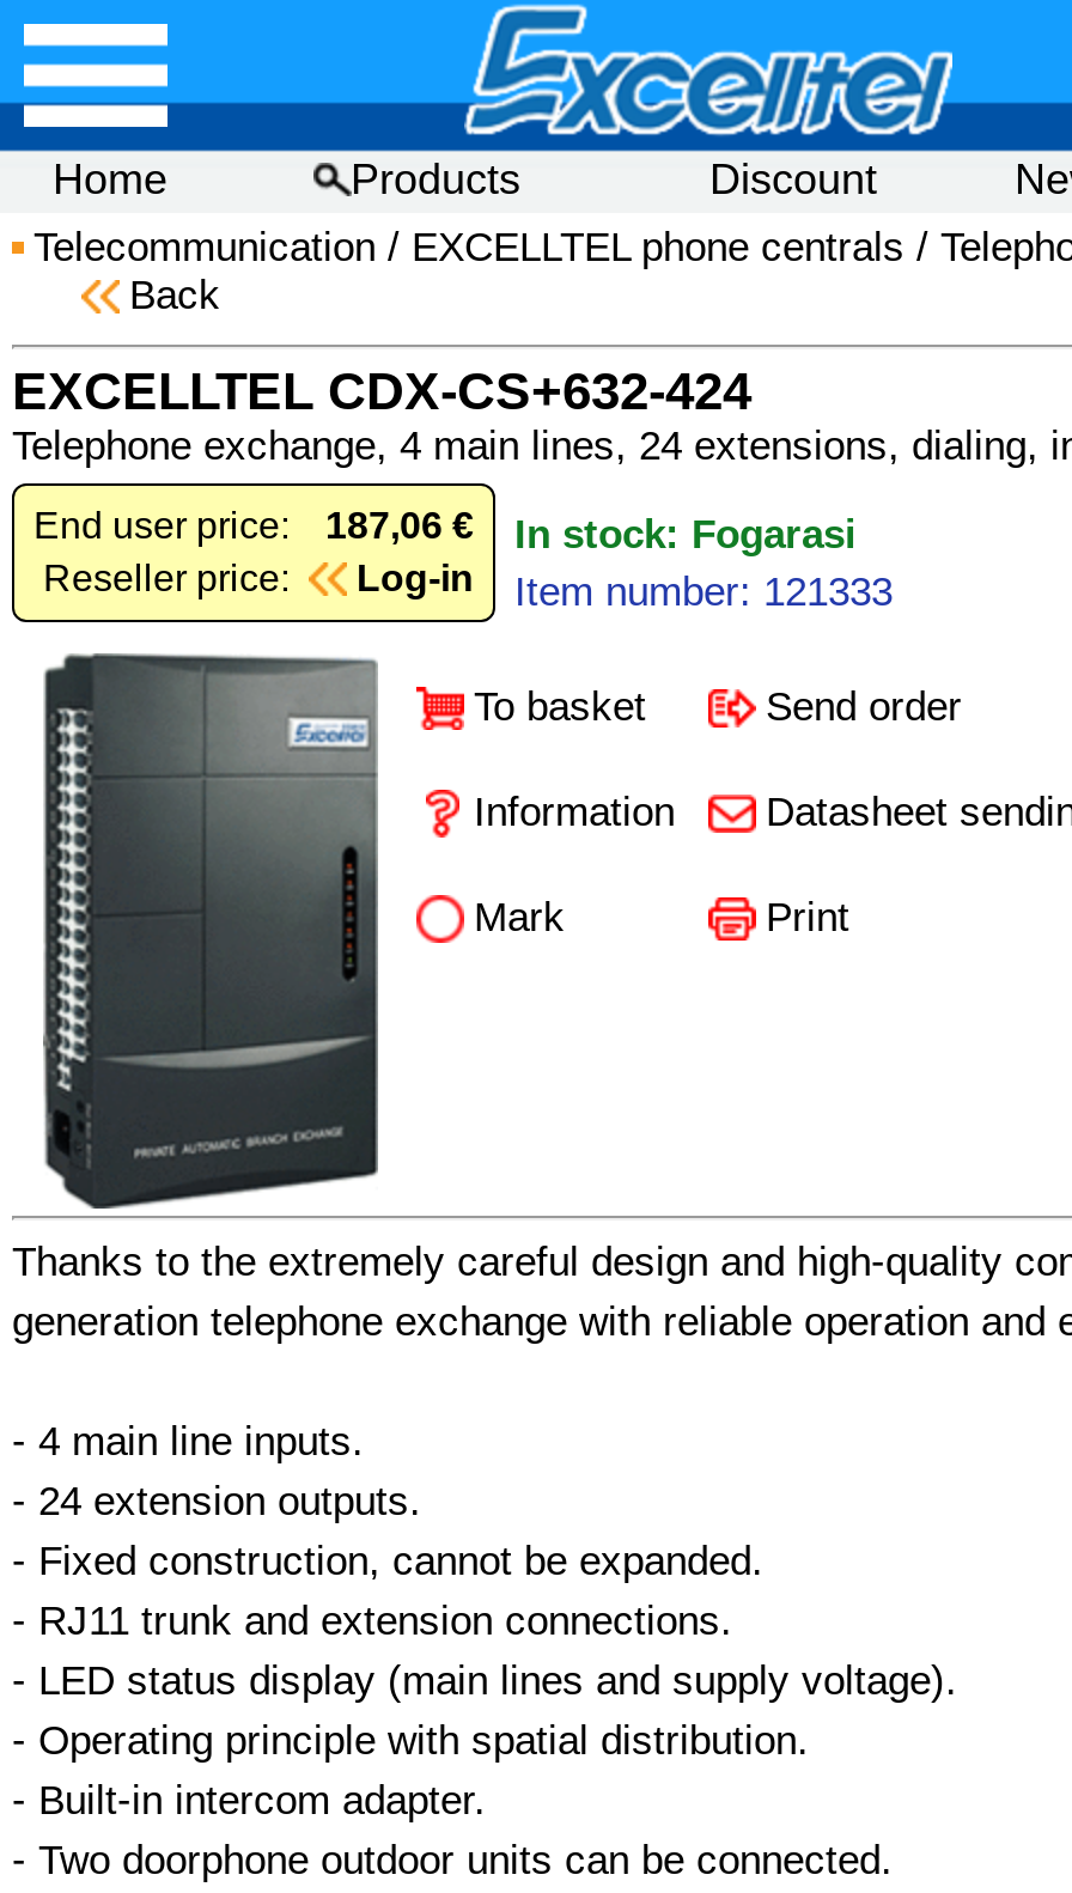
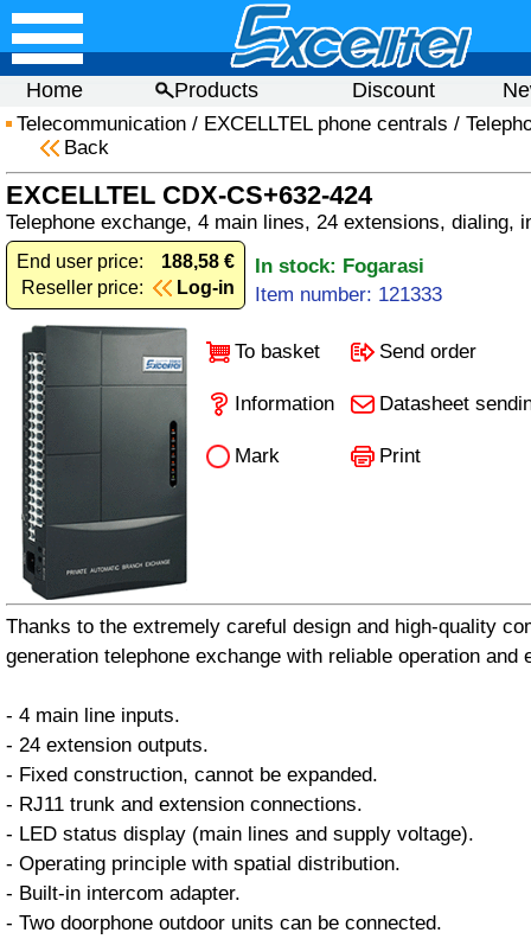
- End user price: 187,06 € In stock: Fogarasi
+ End user price: 188,58 € In stock: Fogarasi
